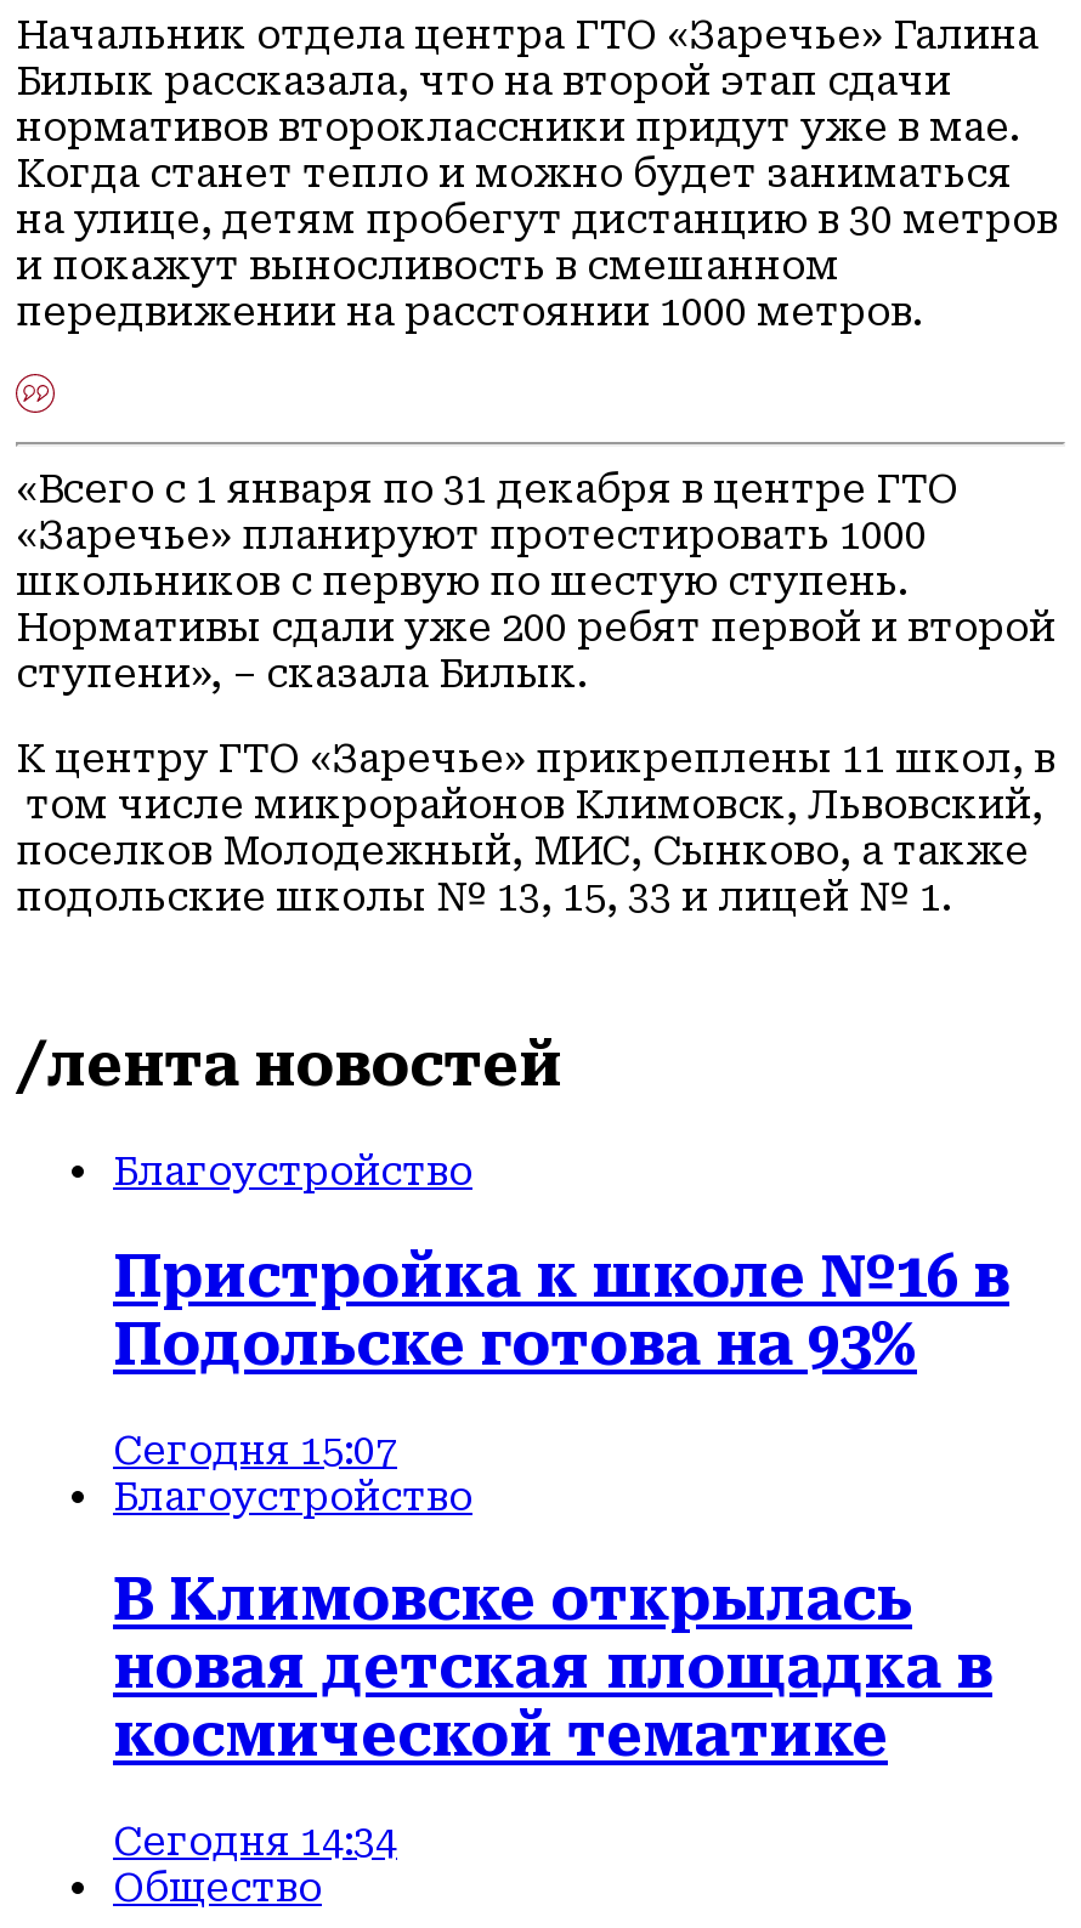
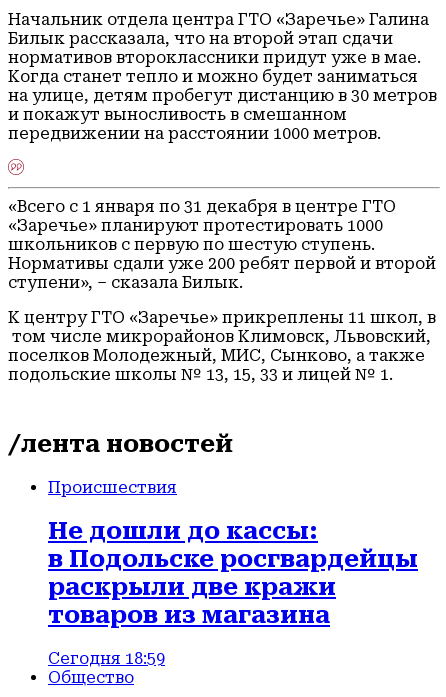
- Благоустройство
- Пристройка к школе №16 в
- Подольске готова на 93%
- Сегодня 15:07
- Благоустройство
- В Климовске открылась
- новая детская площадка в
- космической тематике
- Сегодня 14:34
+ Происшествия
+ Не дошли до кассы:
+ в Подольске росгвардейцы
+ раскрыли две кражи
+ товаров из магазина
+ Сегодня 18:59
